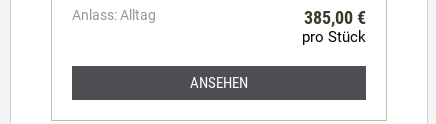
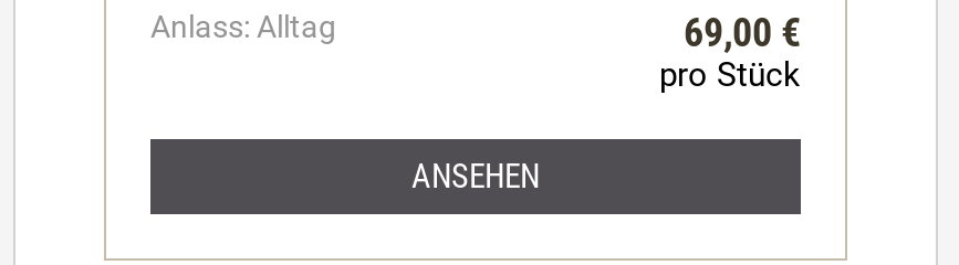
- 385,00 €
+ 69,00 €
